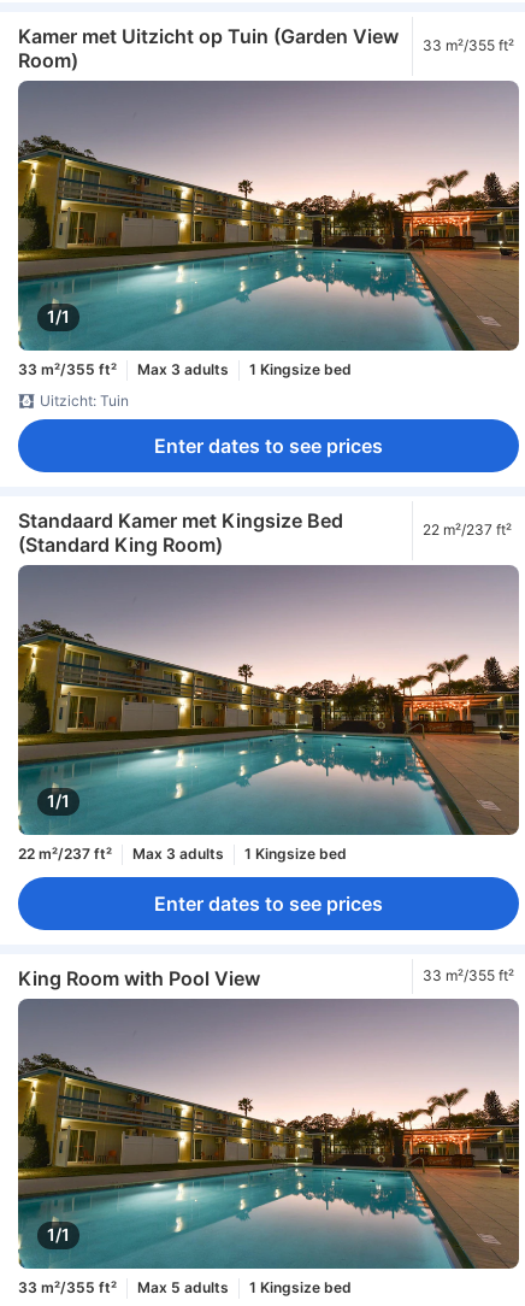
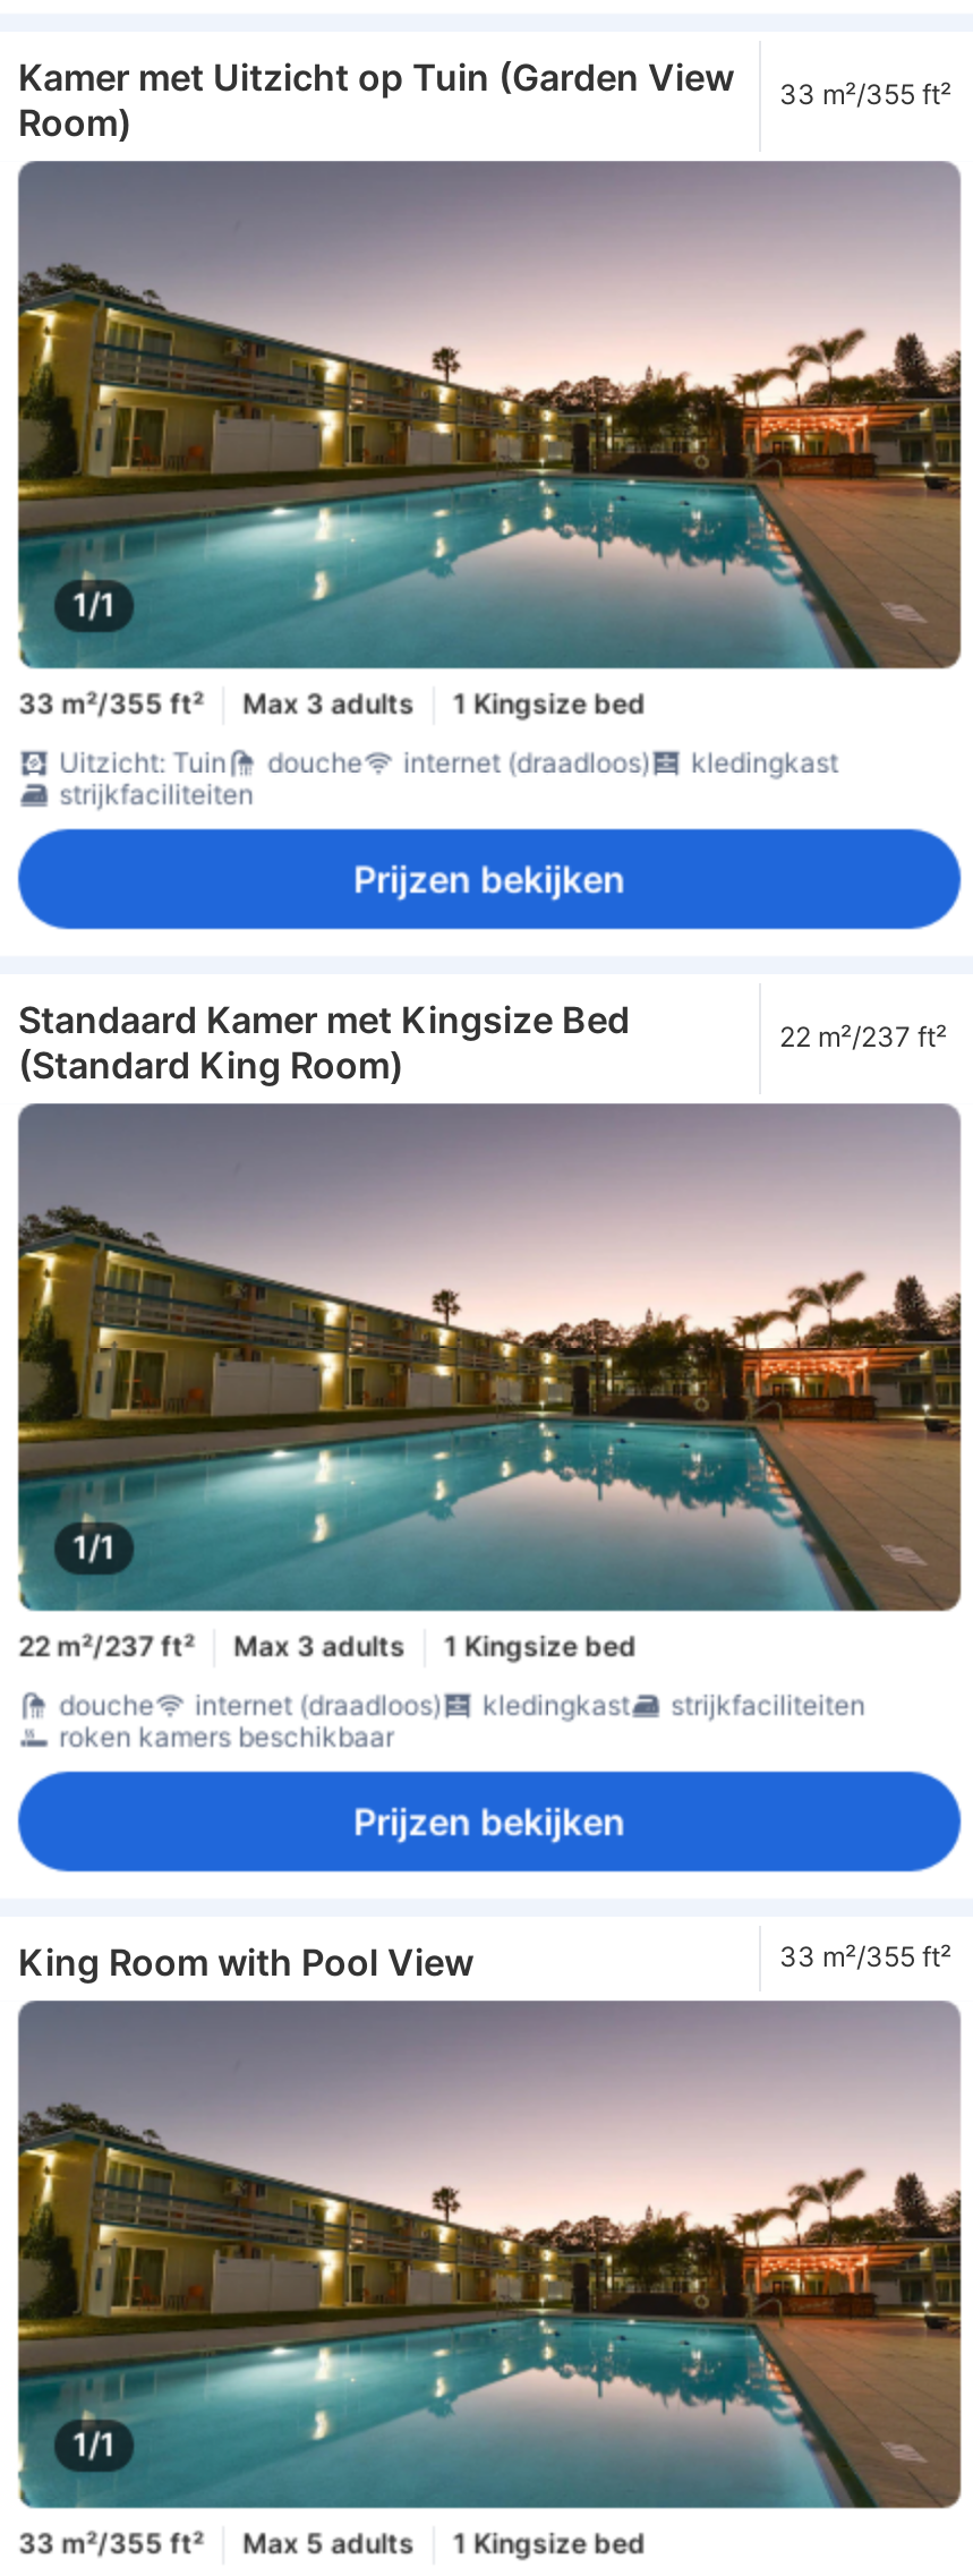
- Enter dates to see prices
+ douche
+ internet (draadloos)
+ kledingkast
+ strijkfaciliteiten
+ Prijzen bekijken

- Enter dates to see prices
+ douche
+ internet (draadloos)
+ kledingkast
+ strijkfaciliteiten
+ roken kamers beschikbaar
+ Prijzen bekijken
